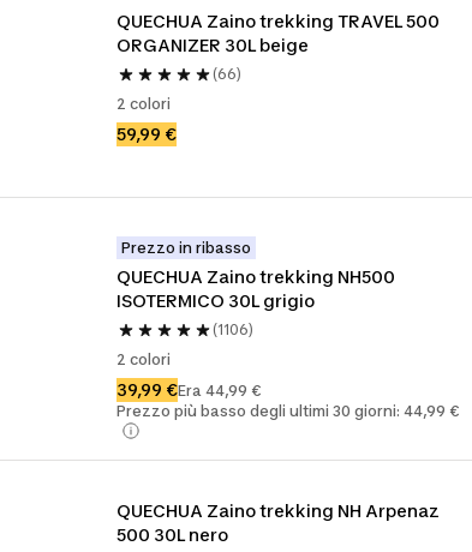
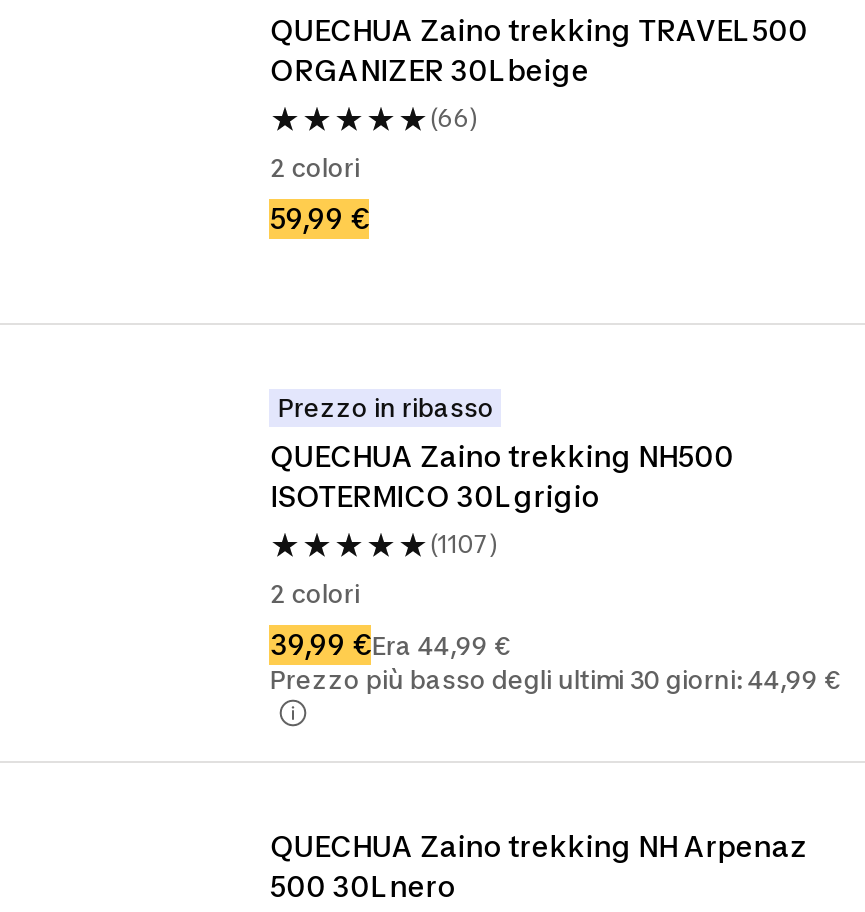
- (1106)
+ (1107)
